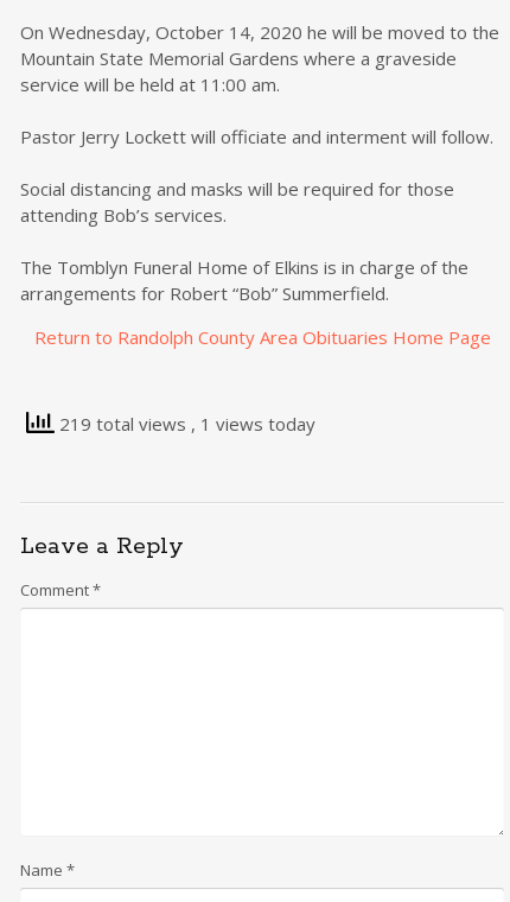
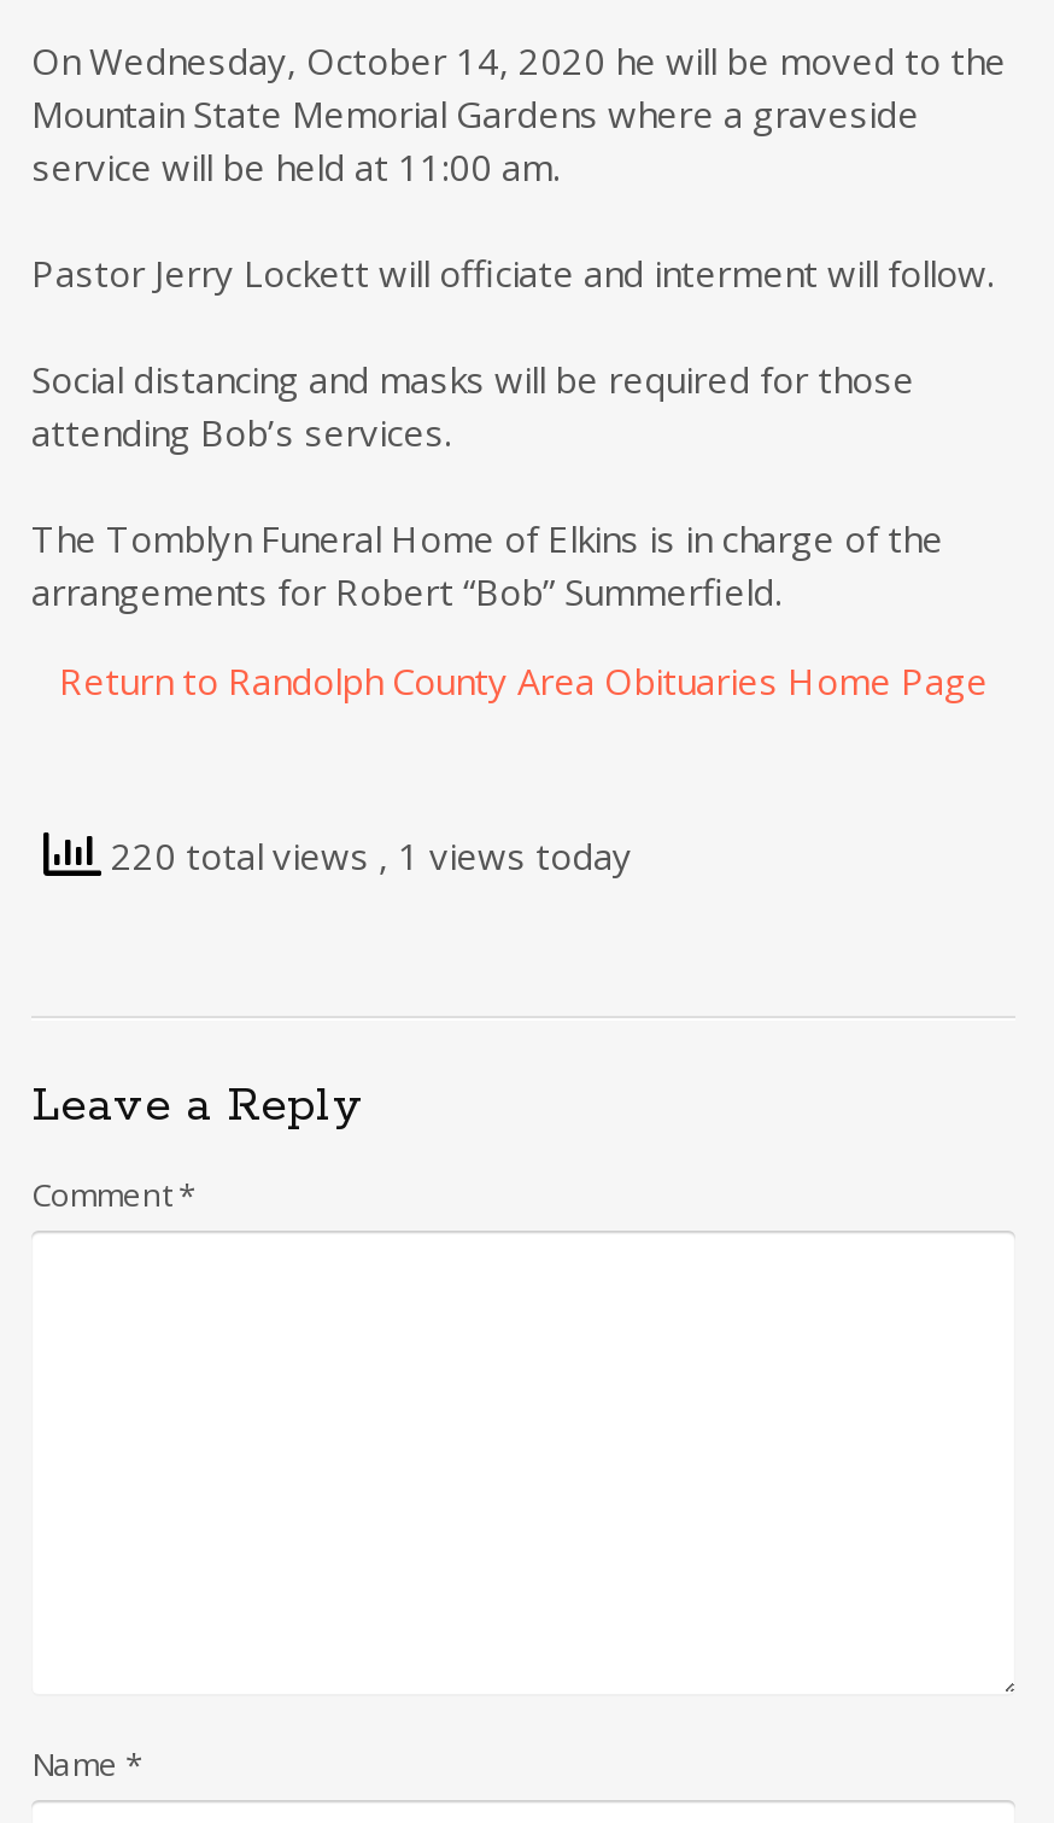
- 219 total views, 1 views today
+ 220 total views, 1 views today
